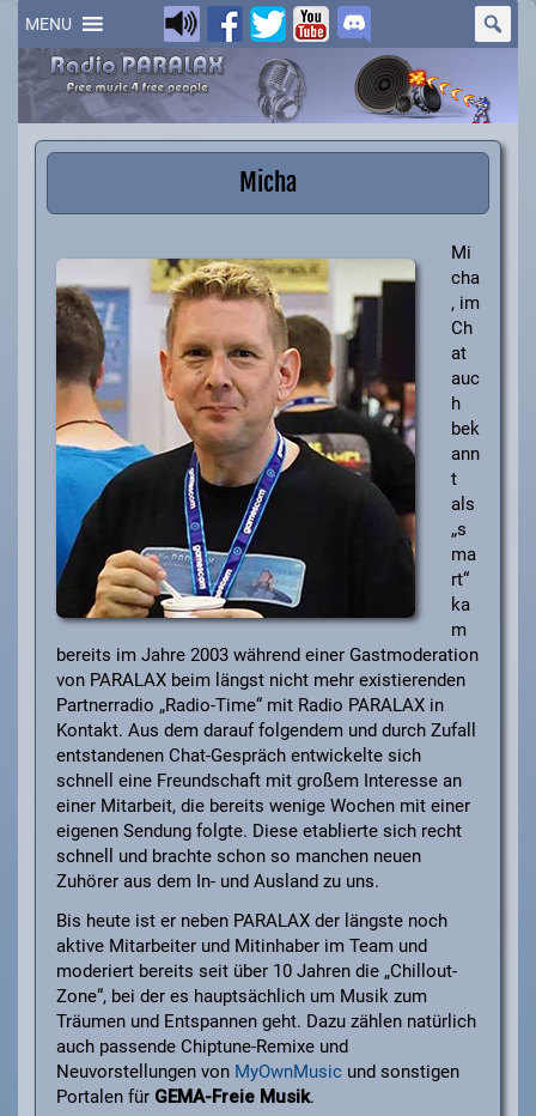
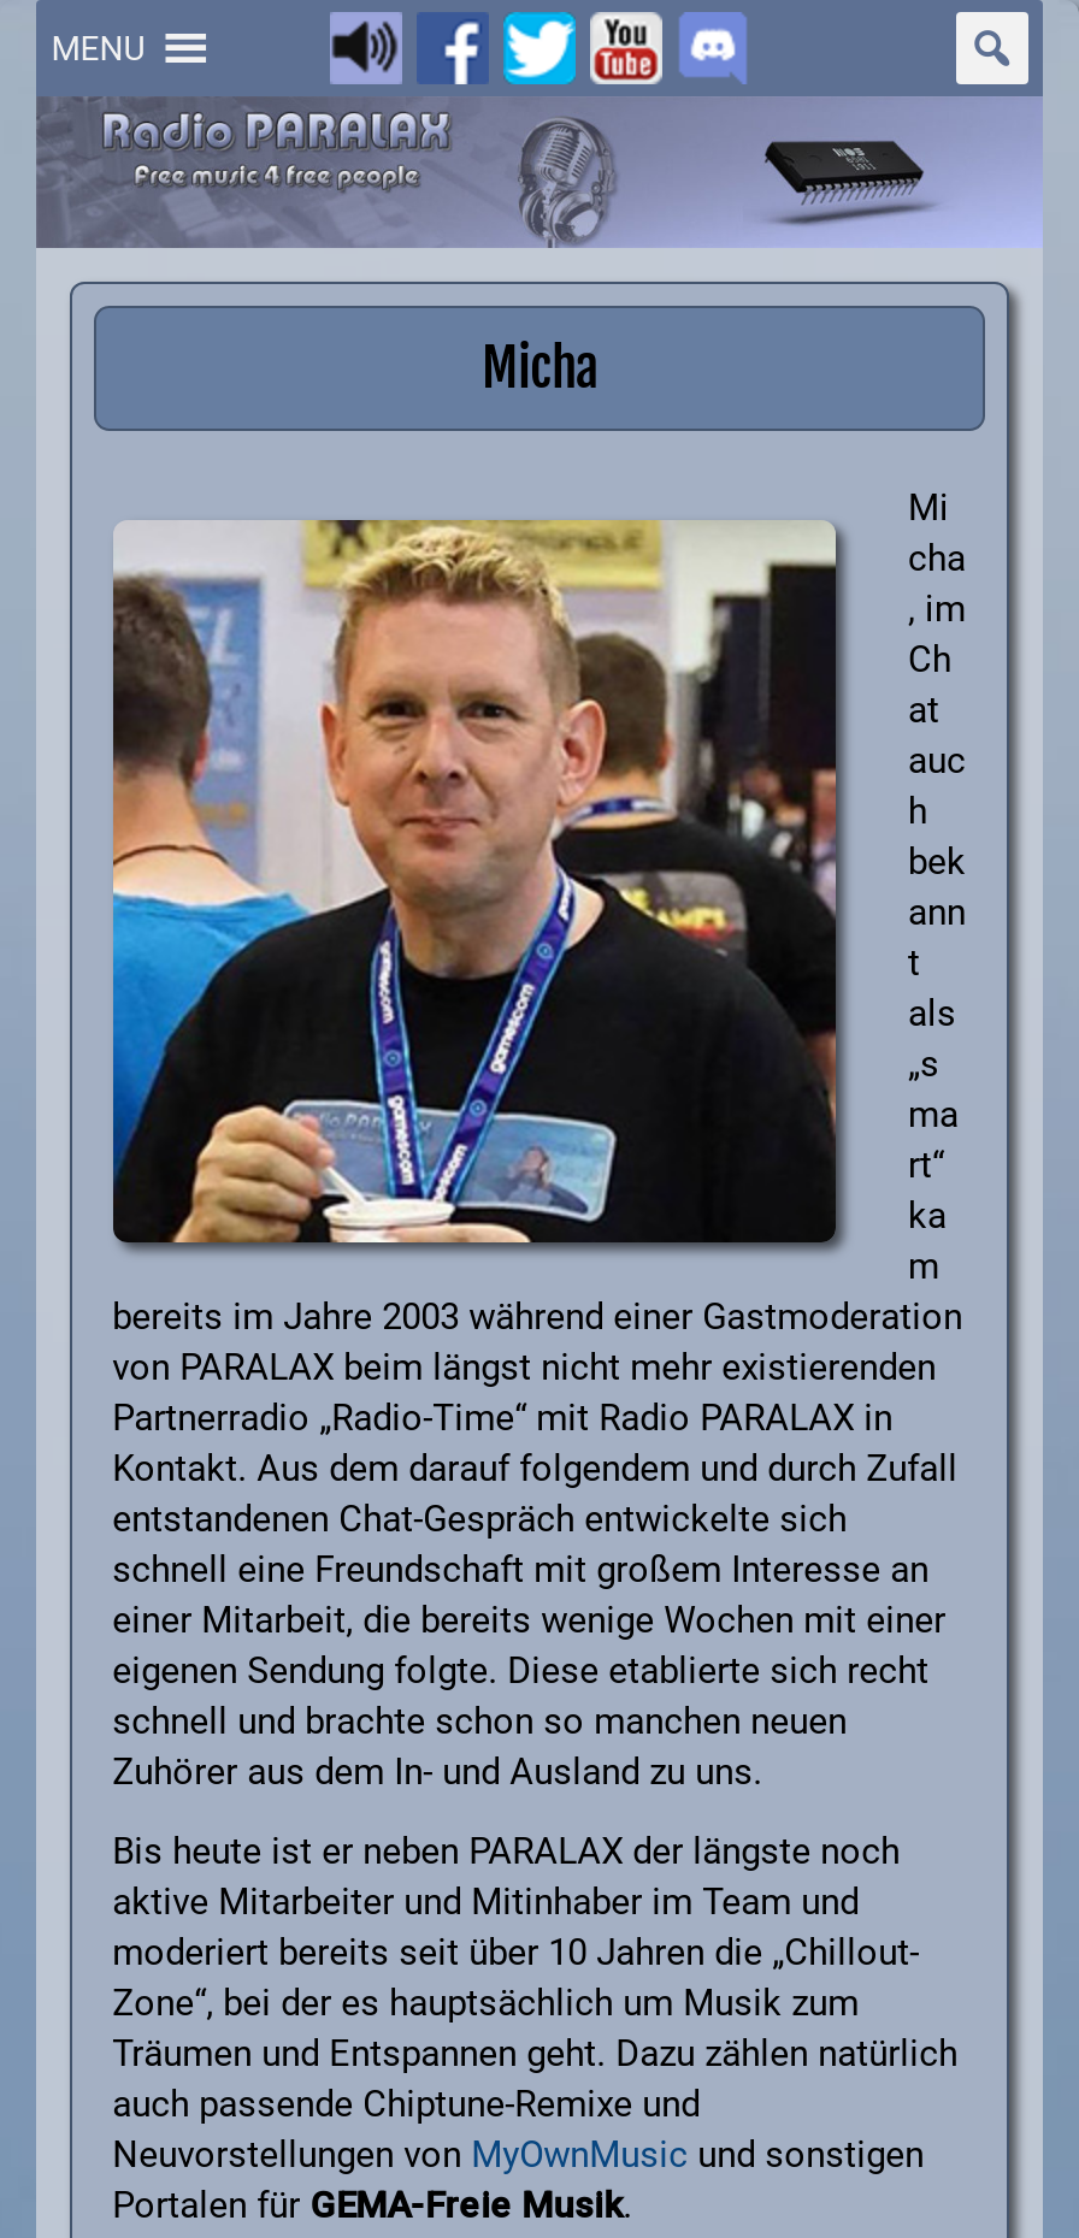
- [image]
+ [image]
